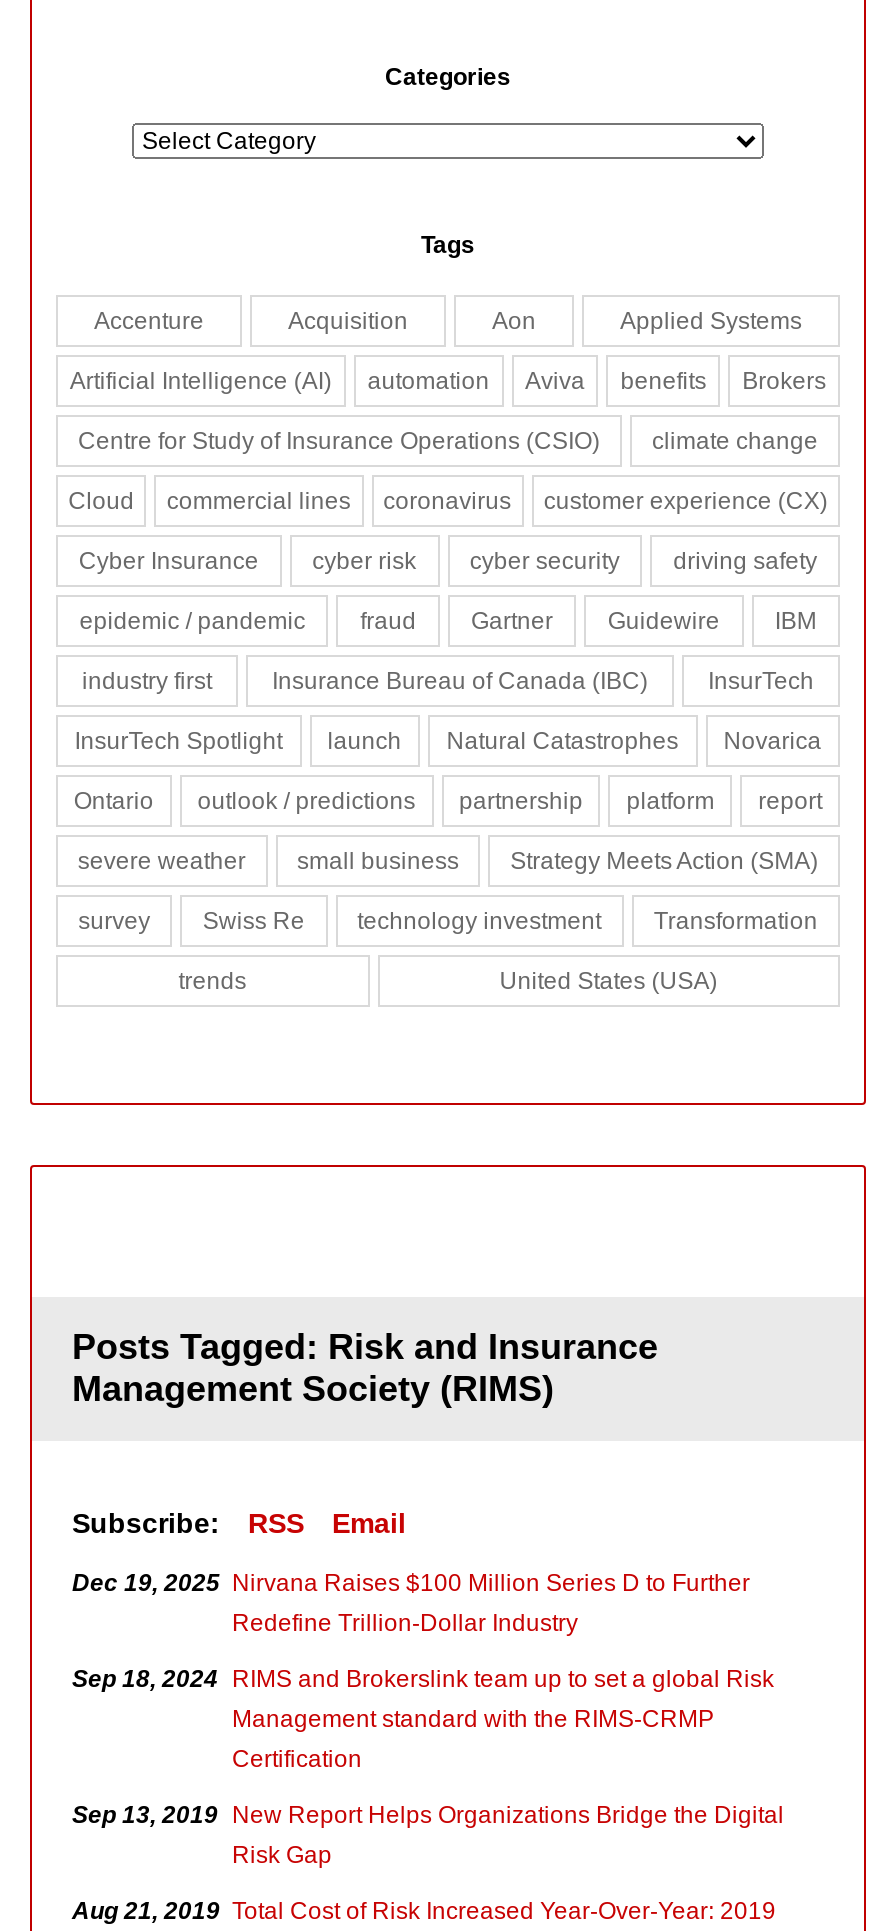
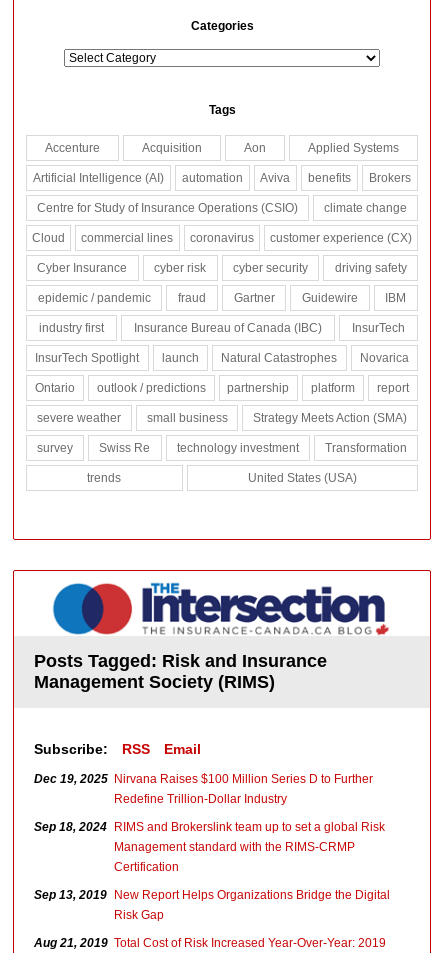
+ [image]

+ [image]
